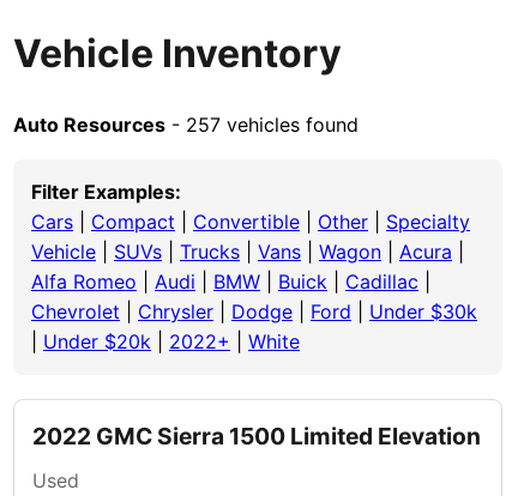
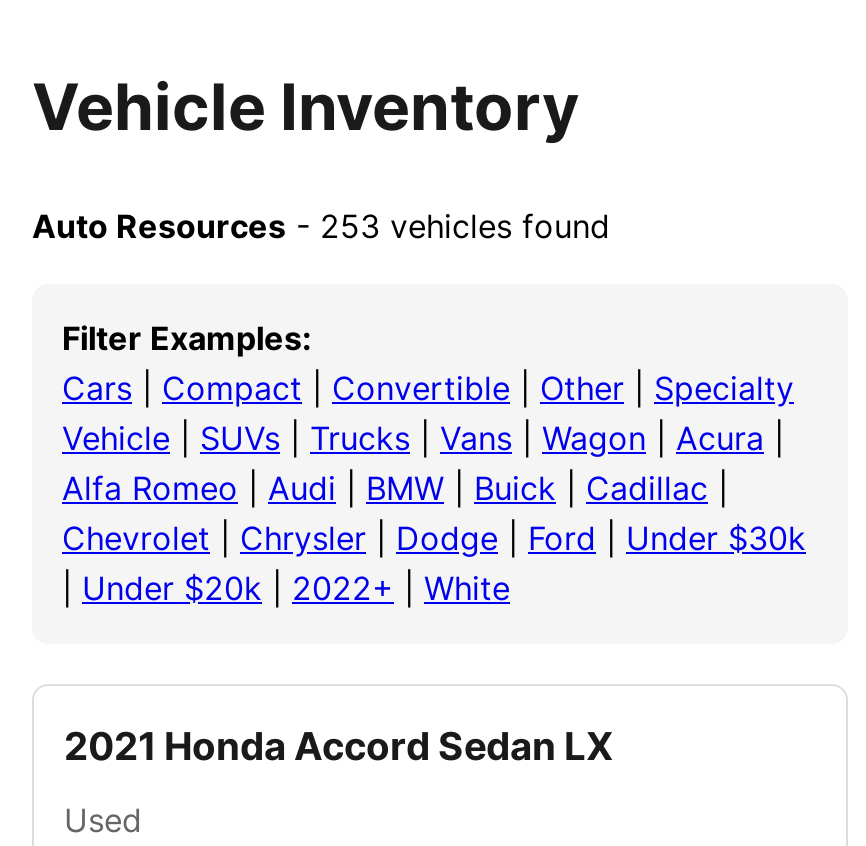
- Auto Resources - 257 vehicles found
+ Auto Resources - 253 vehicles found

- 2022 GMC Sierra 1500 Limited Elevation
+ 2021 Honda Accord Sedan LX
